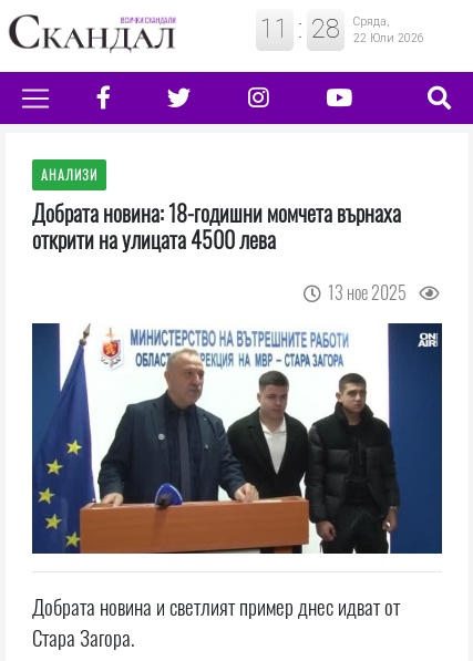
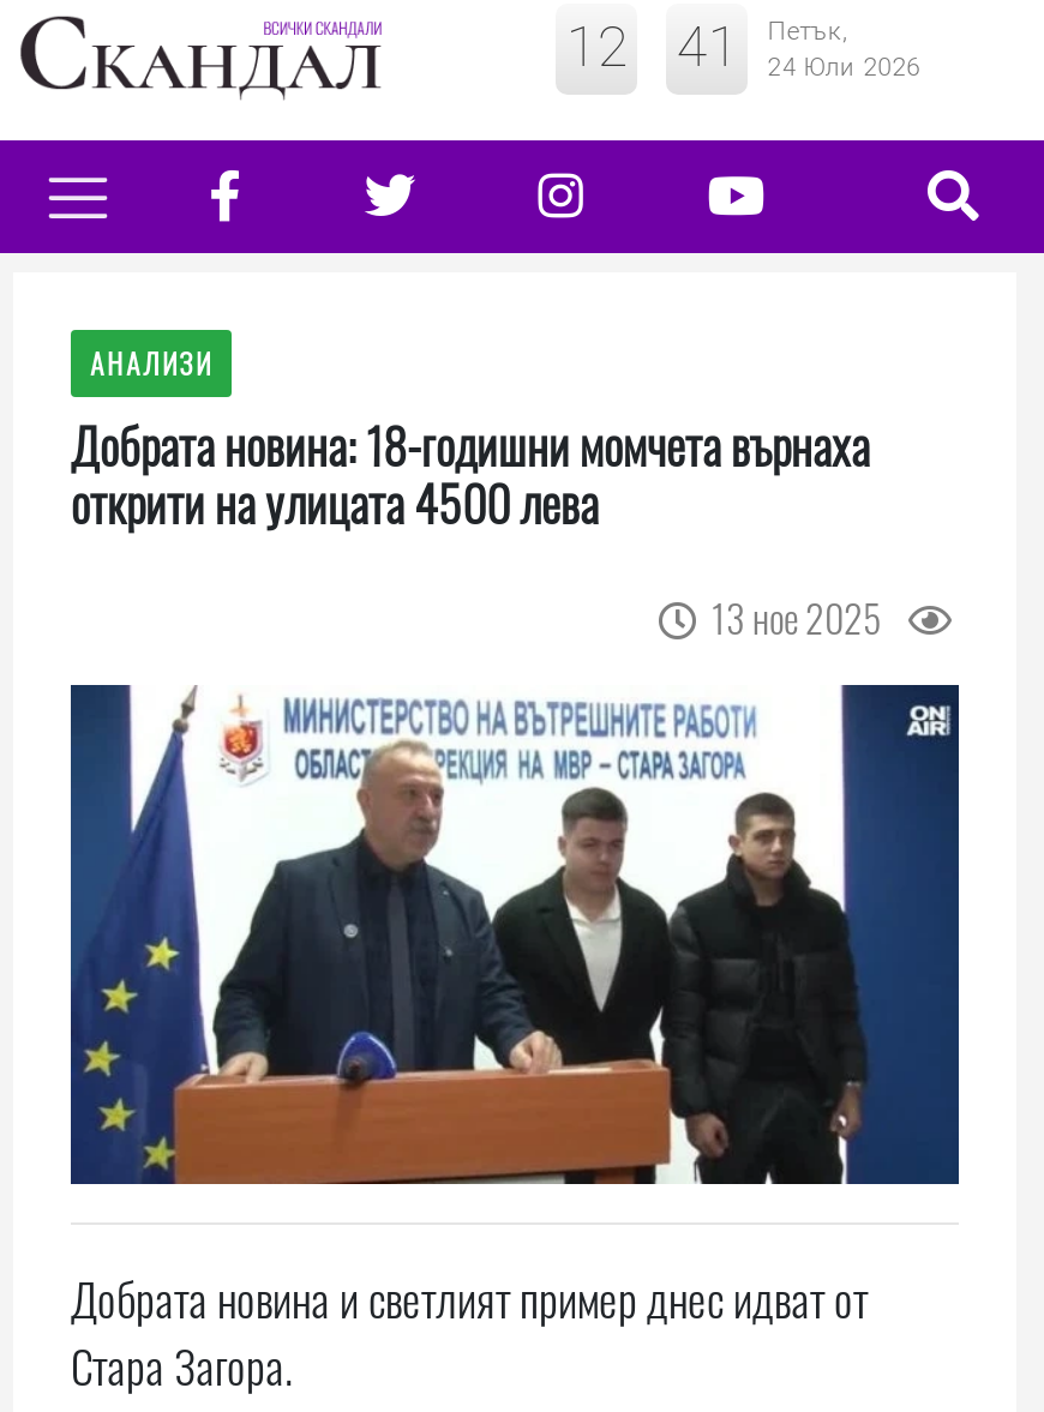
- 11 : 28
- Сряда,
- 22 Юли 2026
+ 12 : 41
+ Петък,
+ 24 Юли 2026
